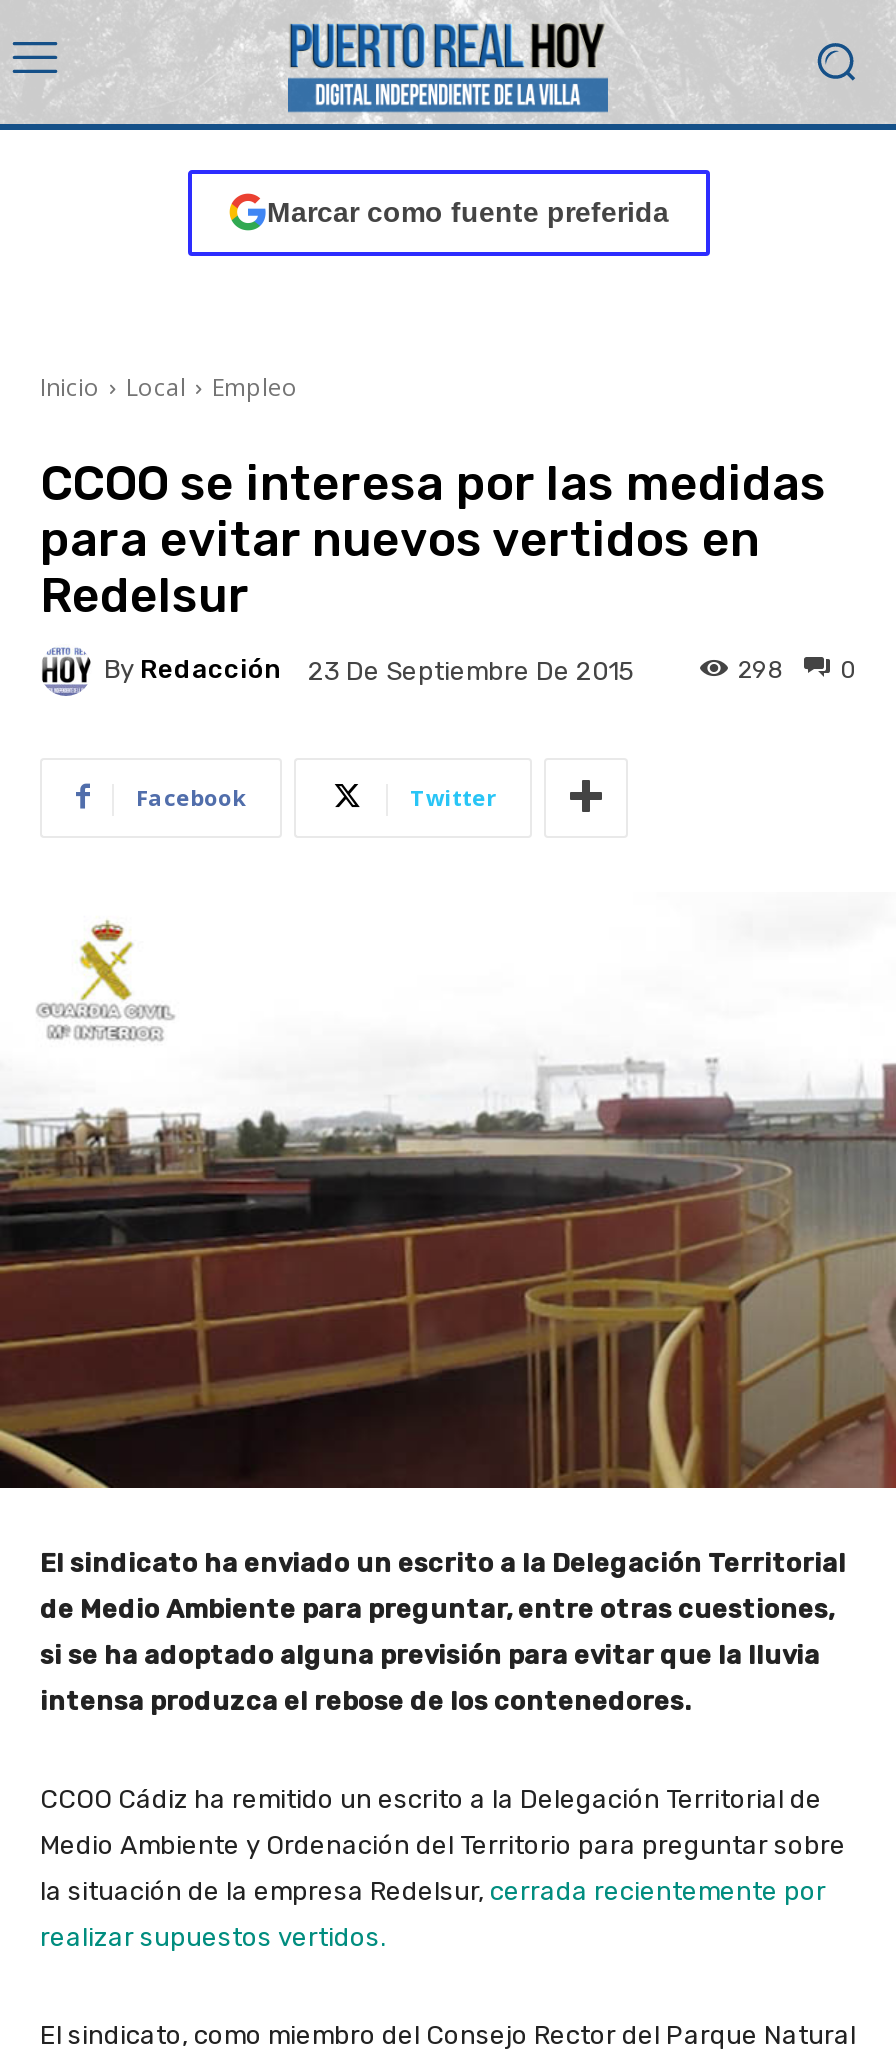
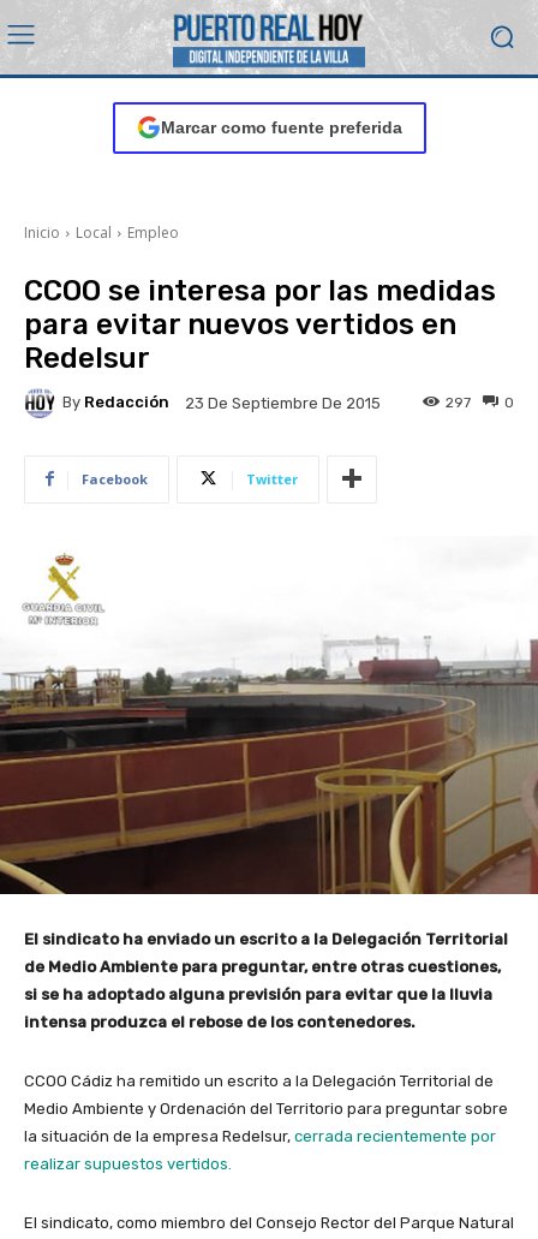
- 298 0
+ 297 0
